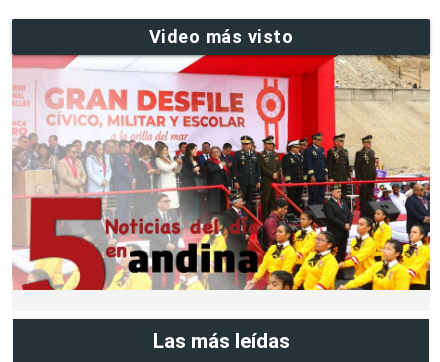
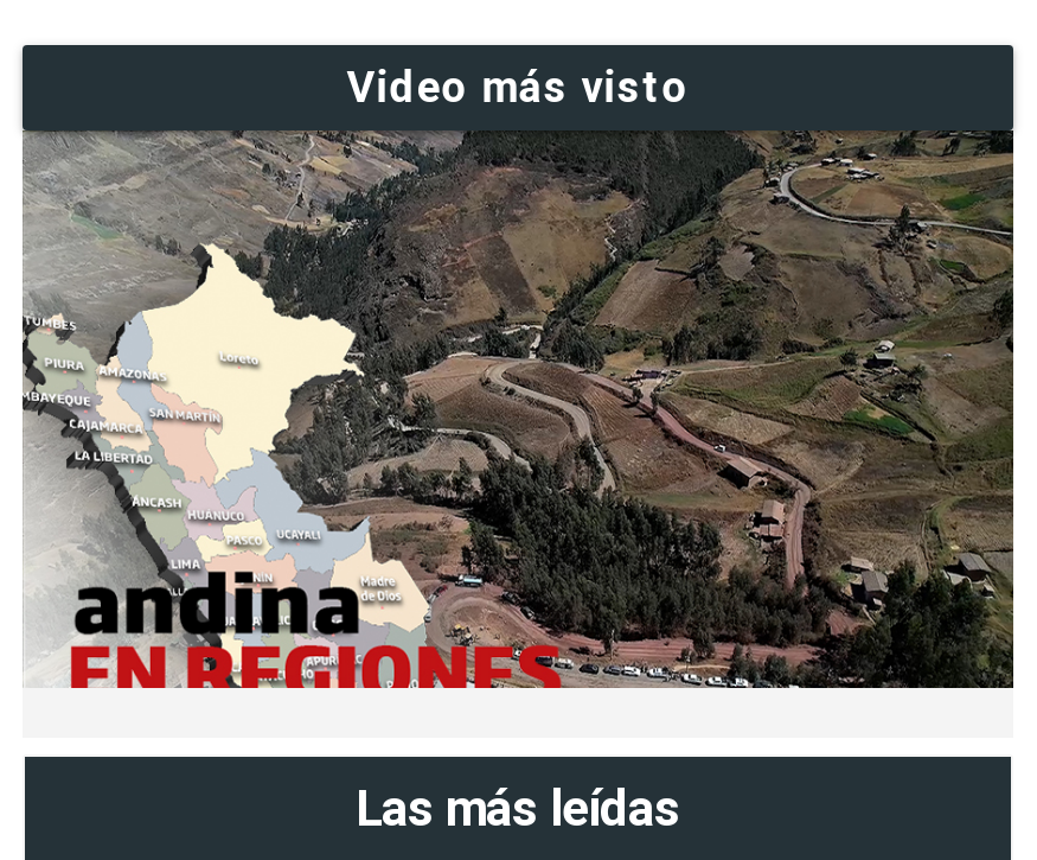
- [image]
+ [image]
